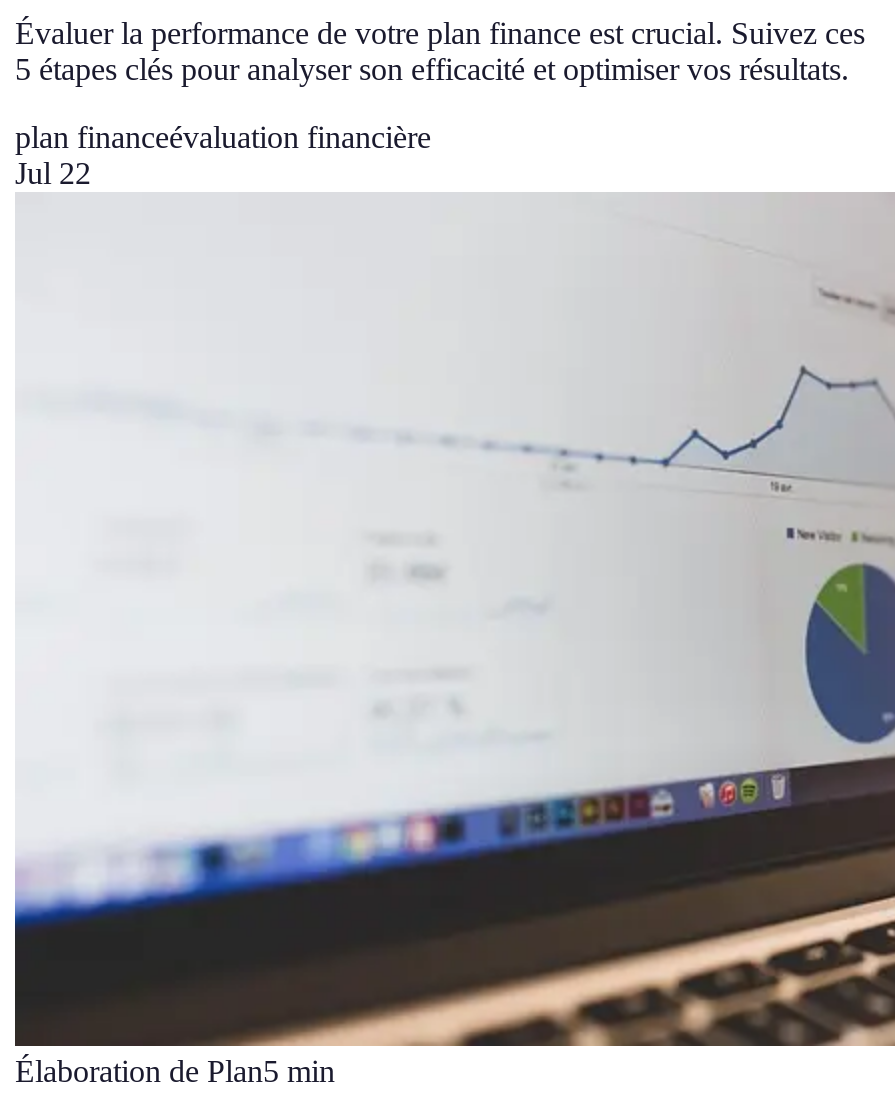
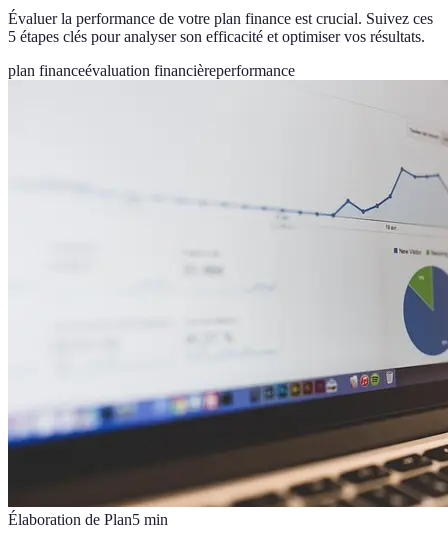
- plan financeévaluation financière
- Jul 22
+ plan financeévaluation financièreperformance
